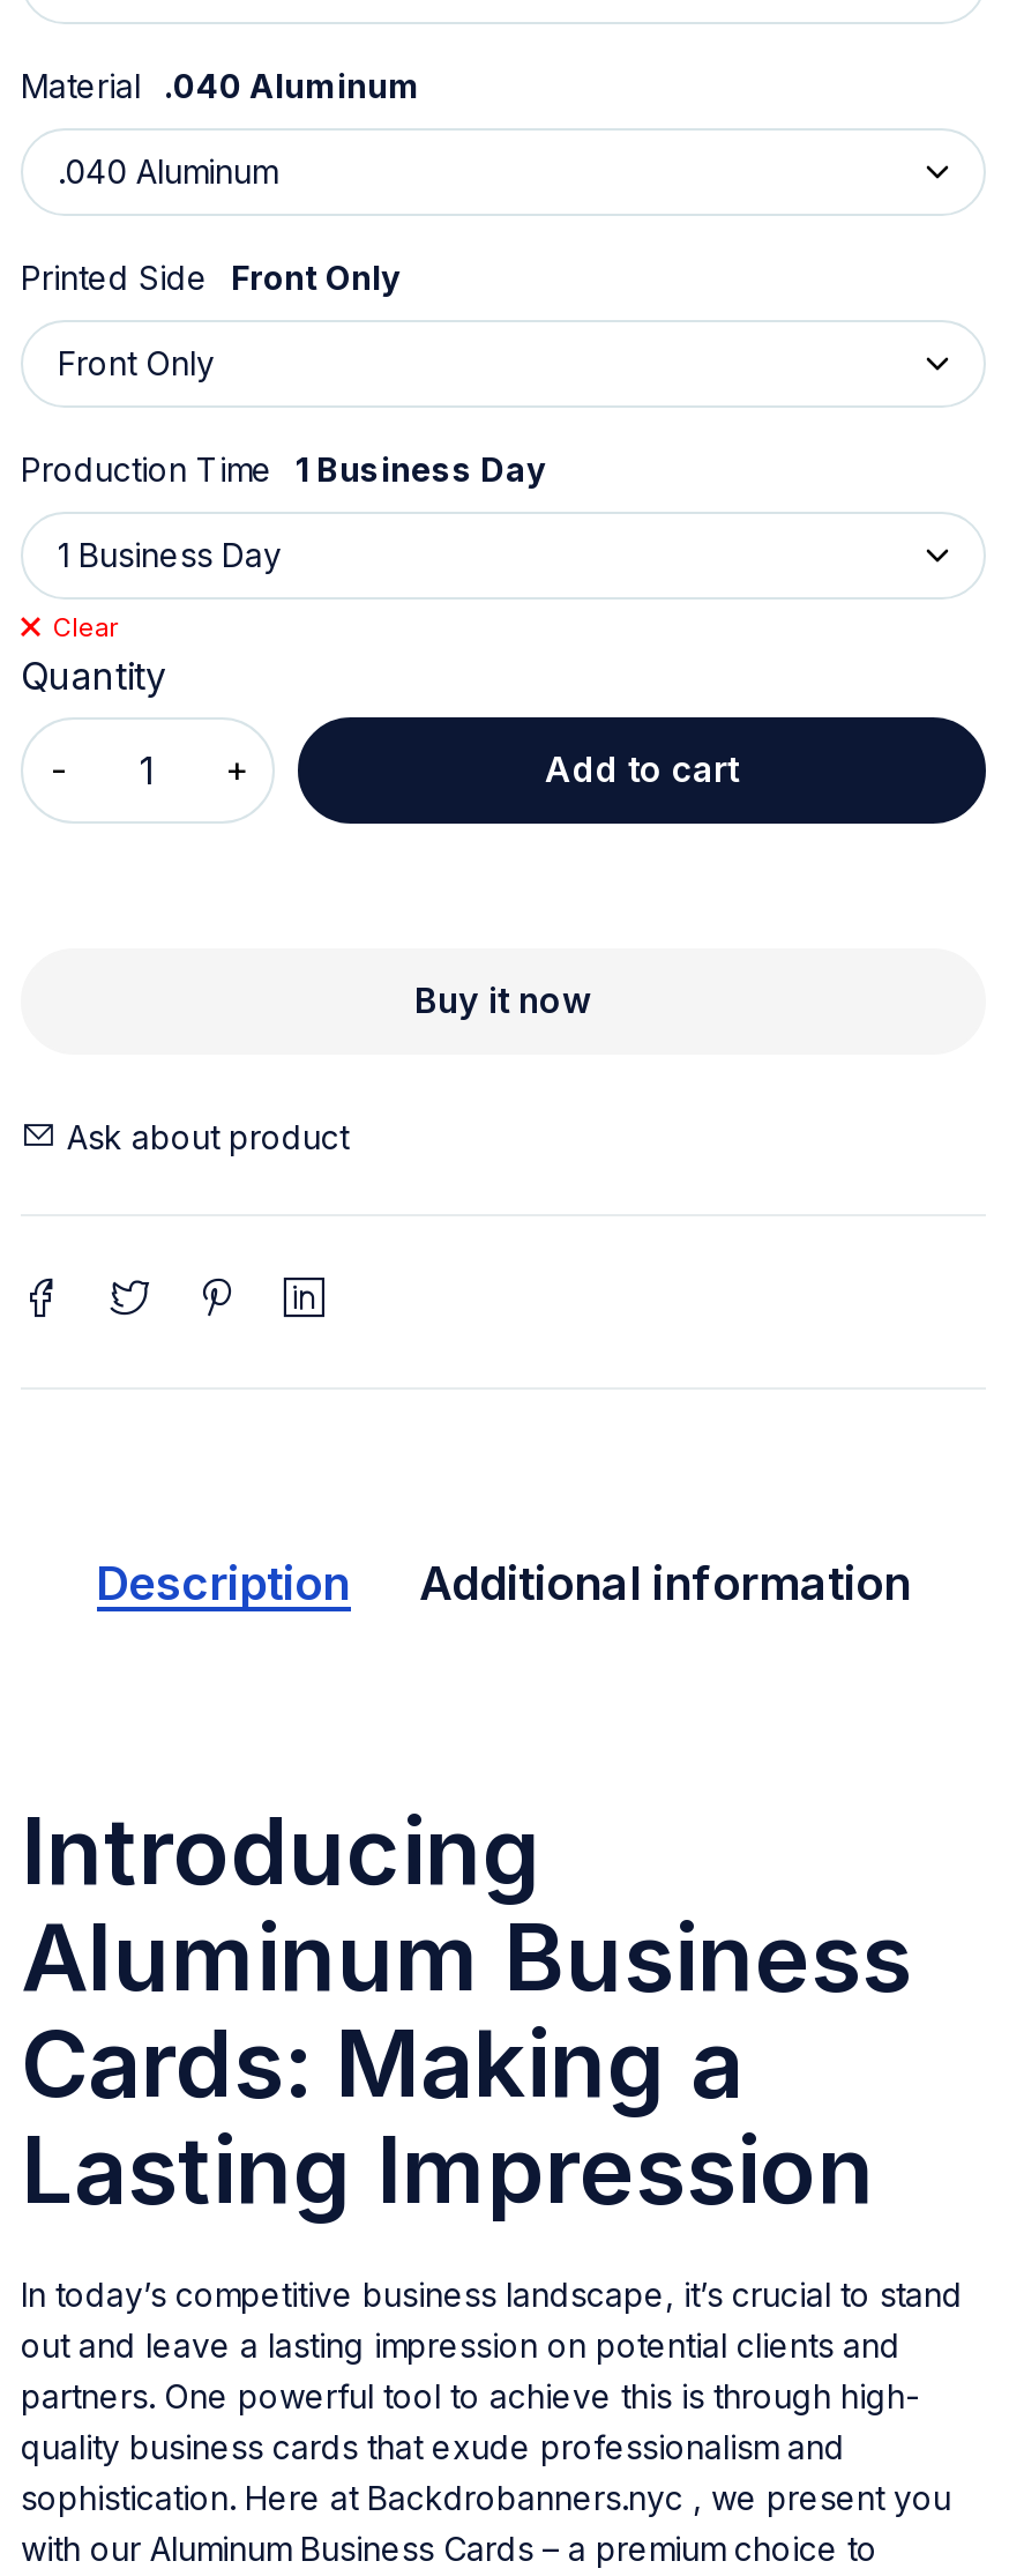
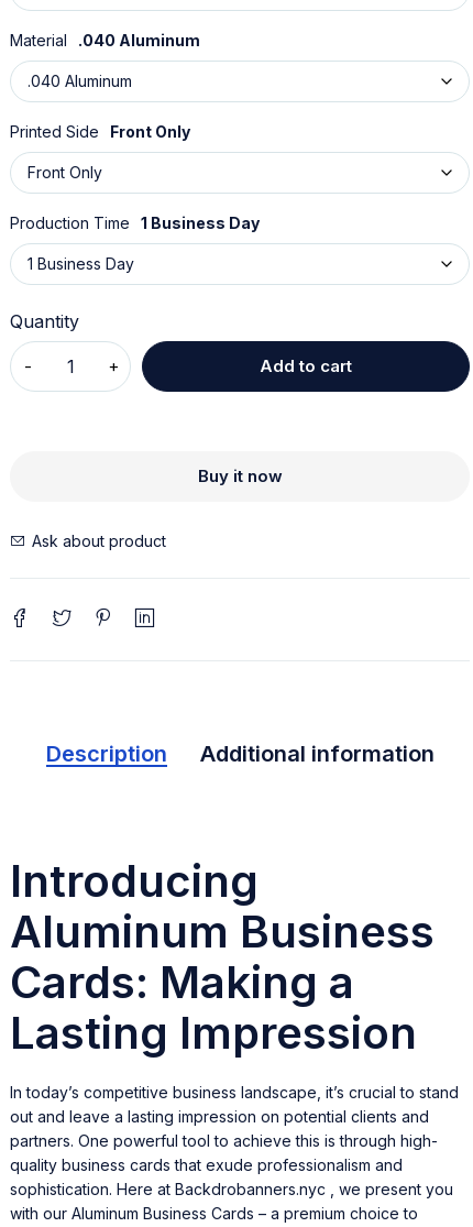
- Clear
